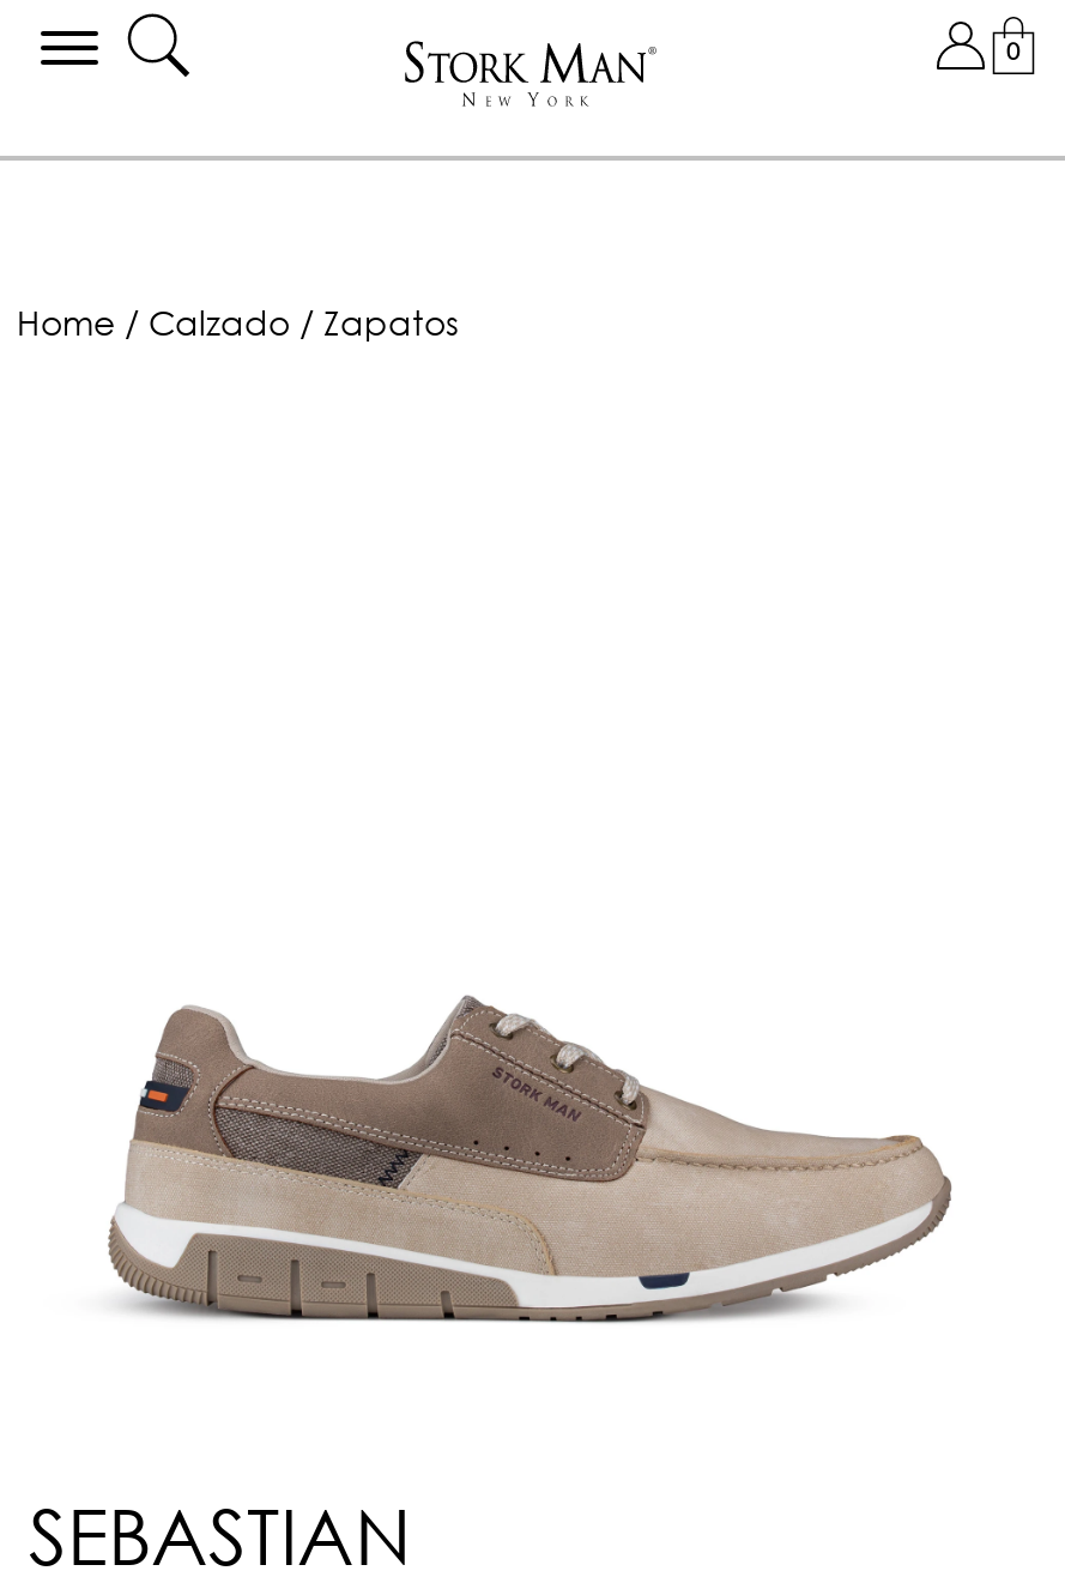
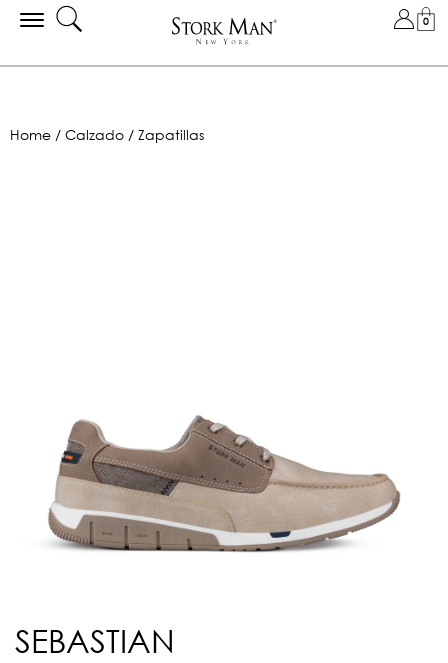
- Zapatos
+ Zapatillas
